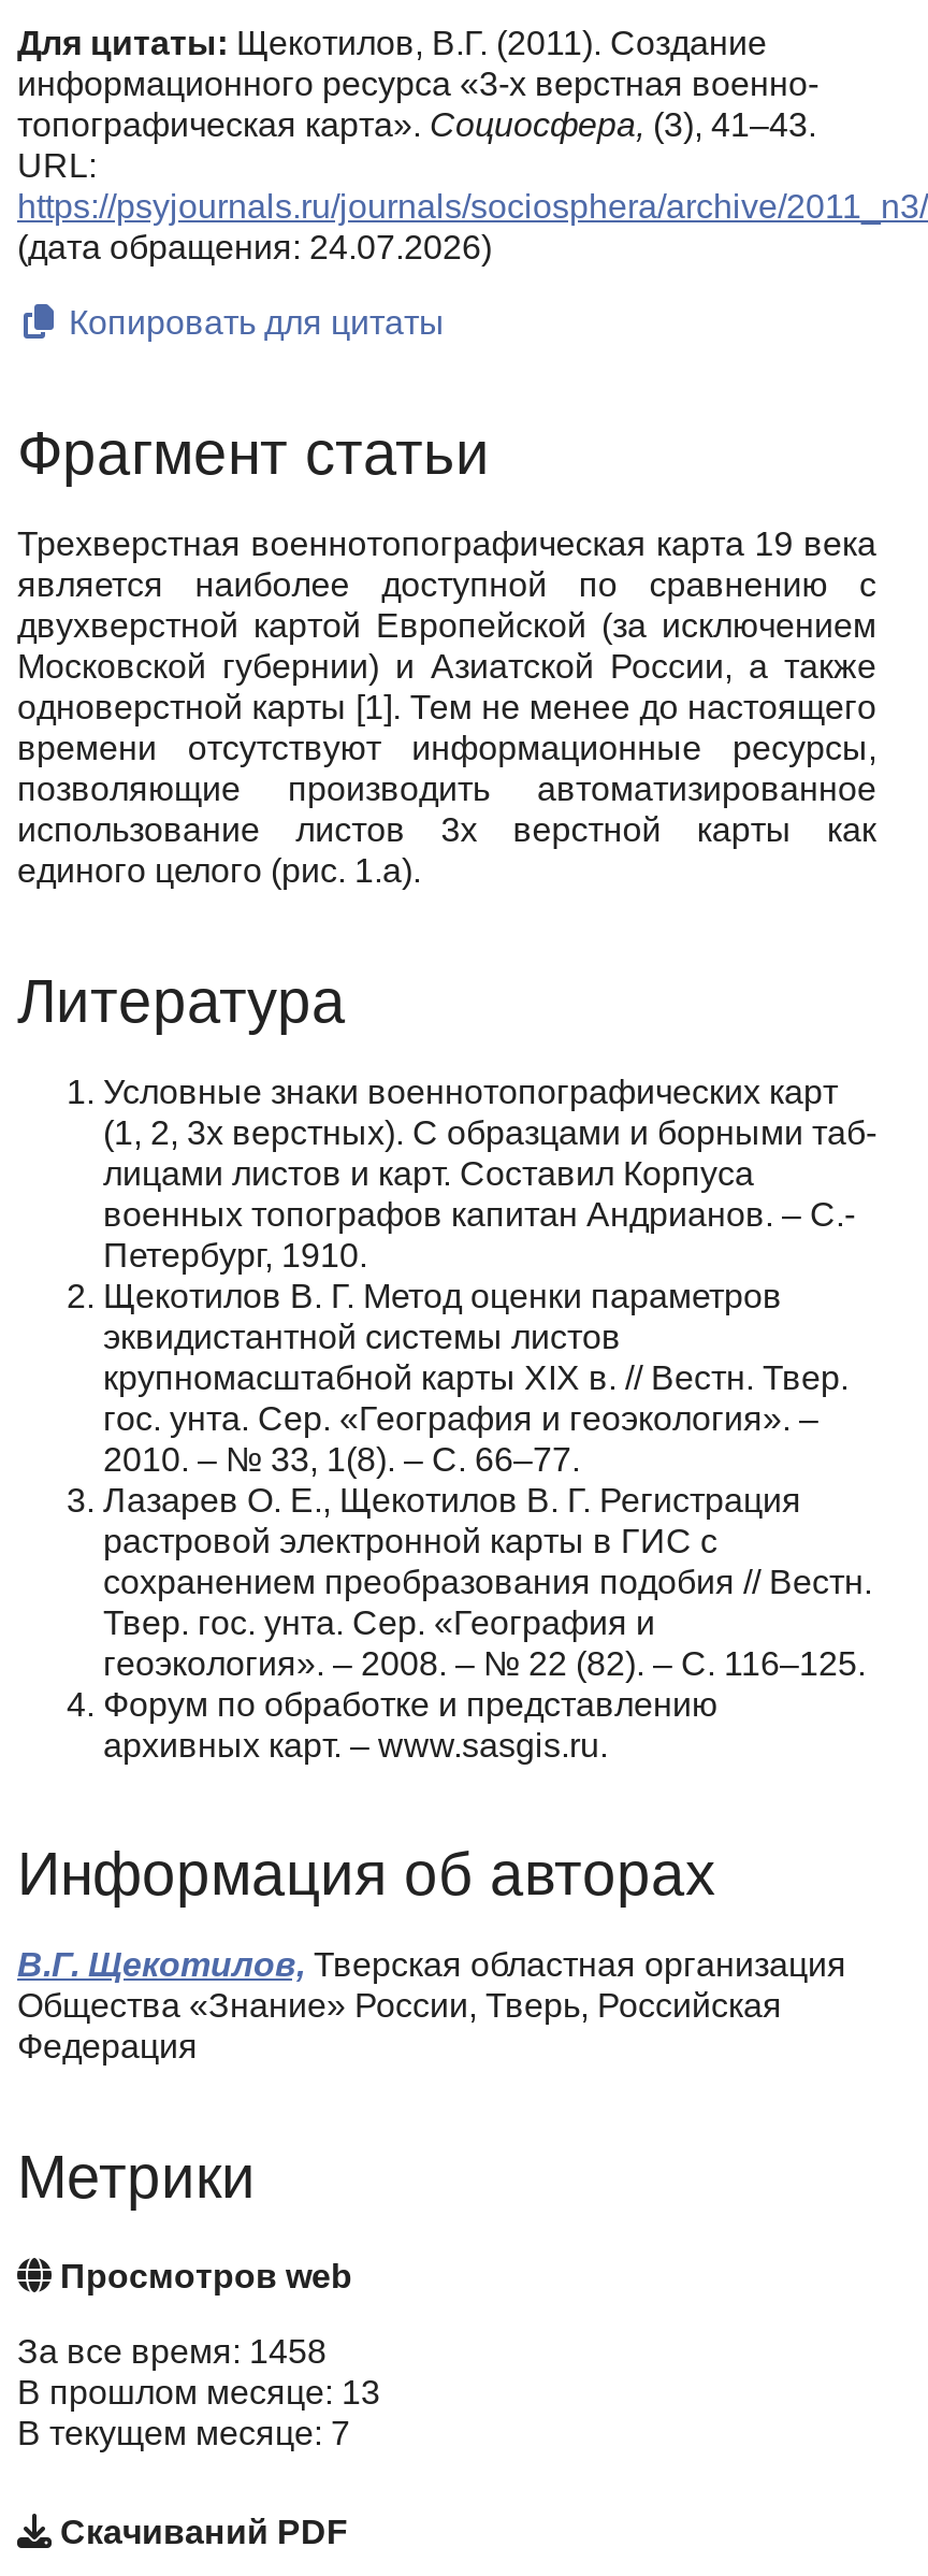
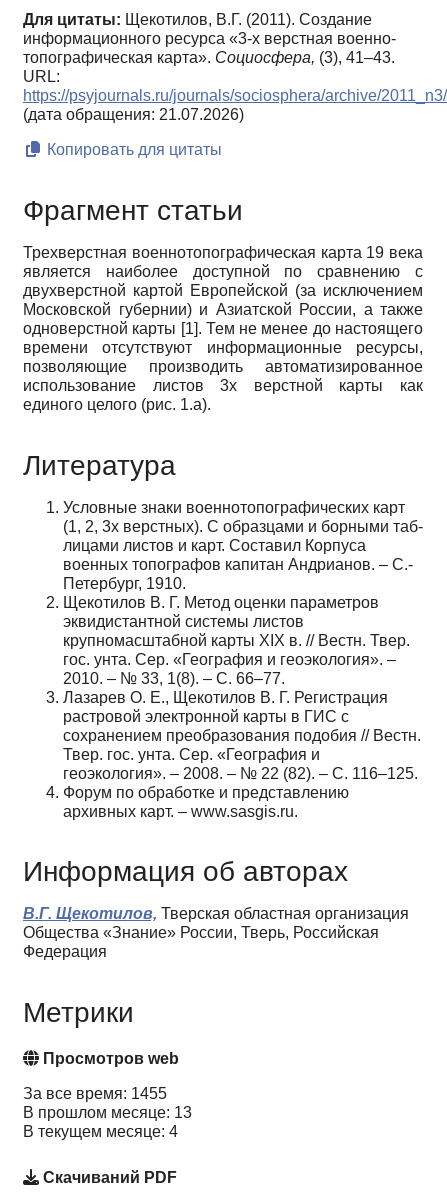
- (дата обращения: 24.07.2026)
+ (дата обращения: 21.07.2026)

- За все время: 1458
+ За все время: 1455

- В текущем месяце: 7
+ В текущем месяце: 4
